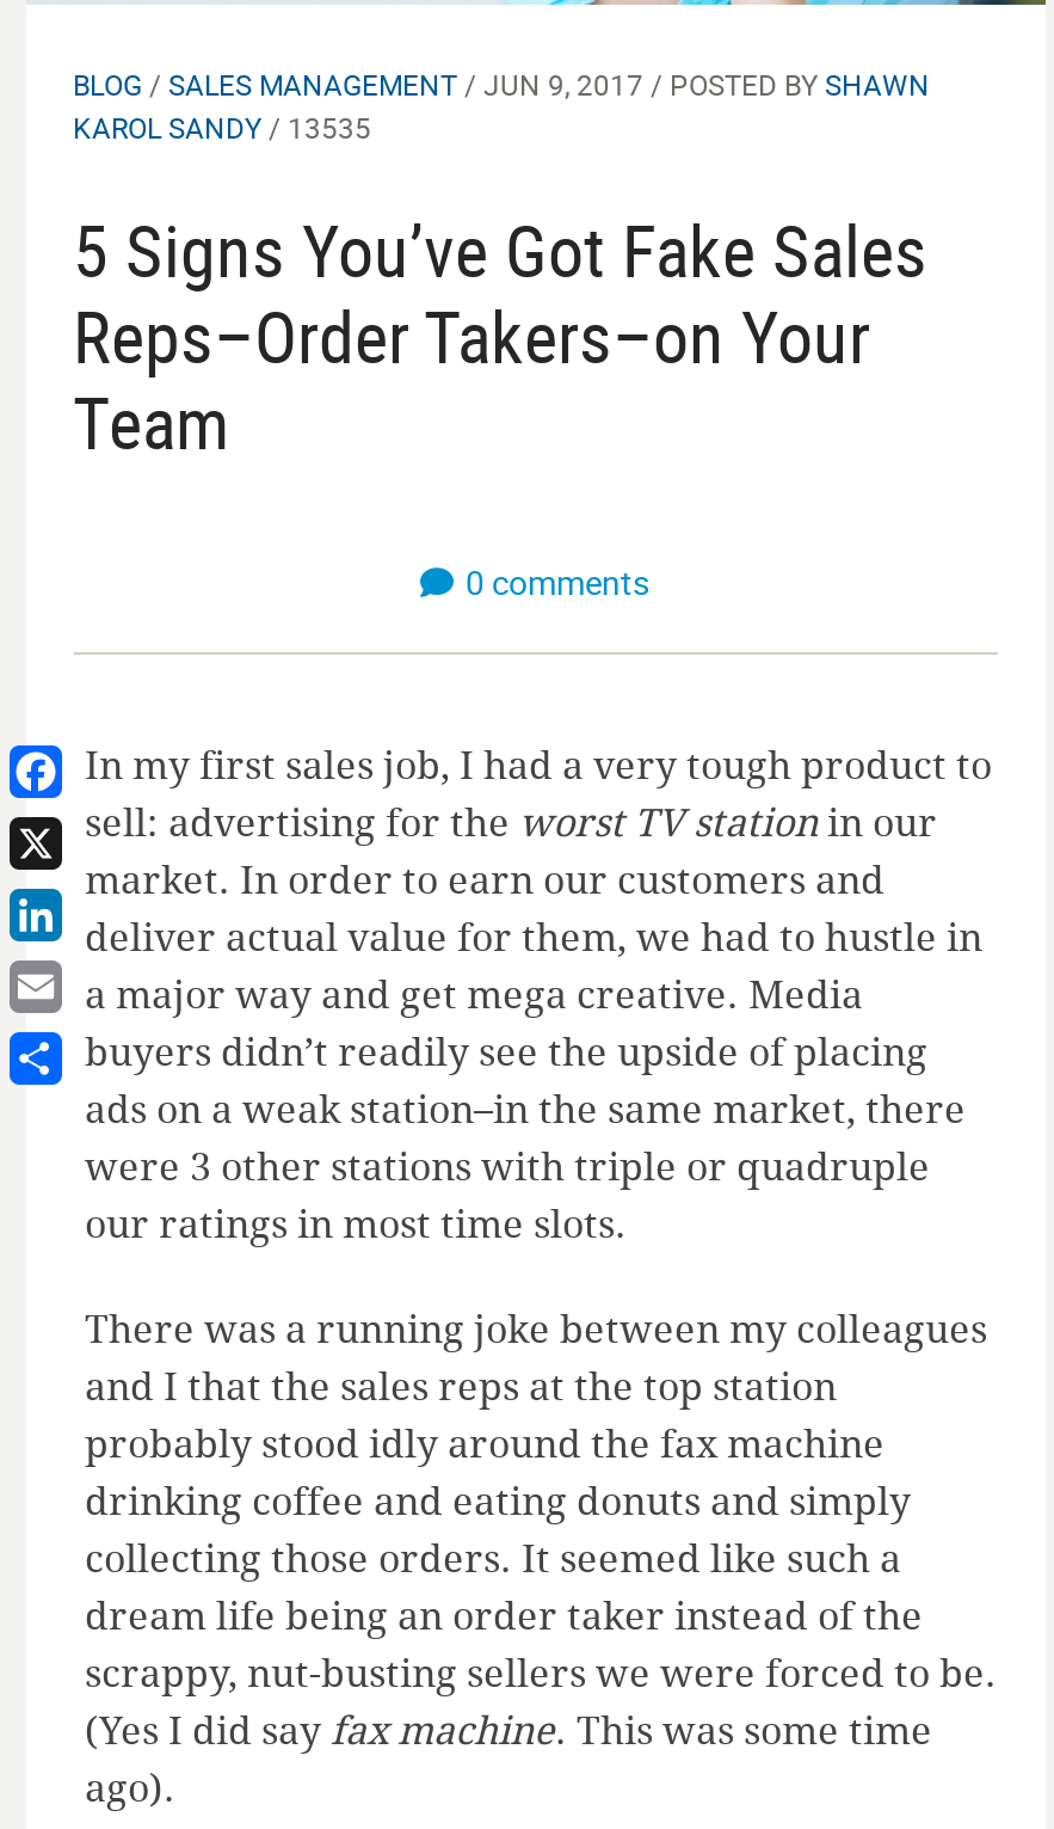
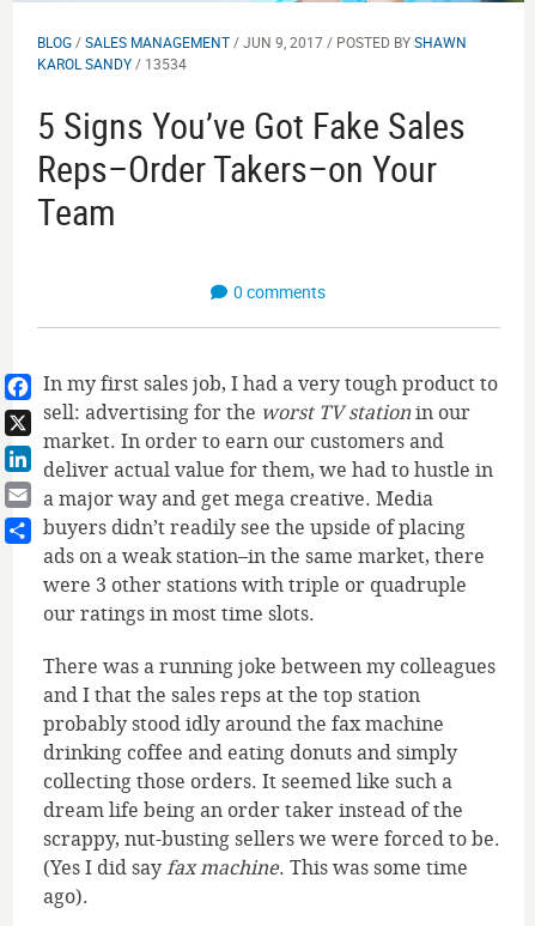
- KAROL SANDY / 13535
+ KAROL SANDY / 13534
